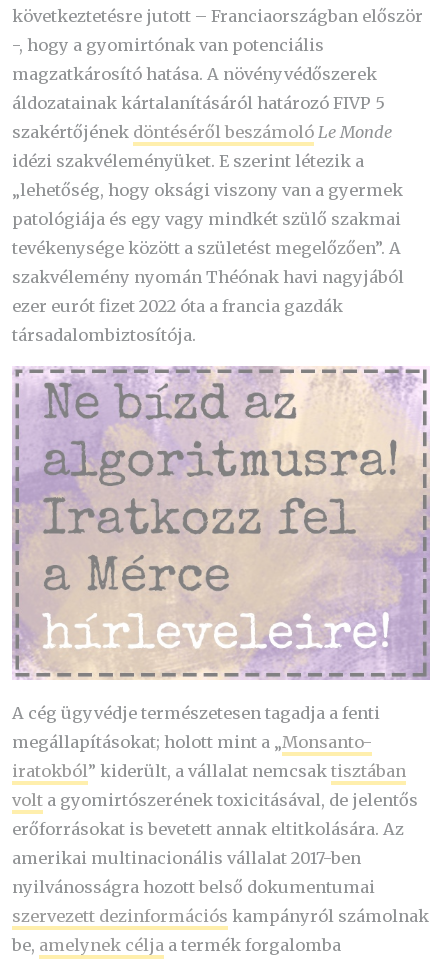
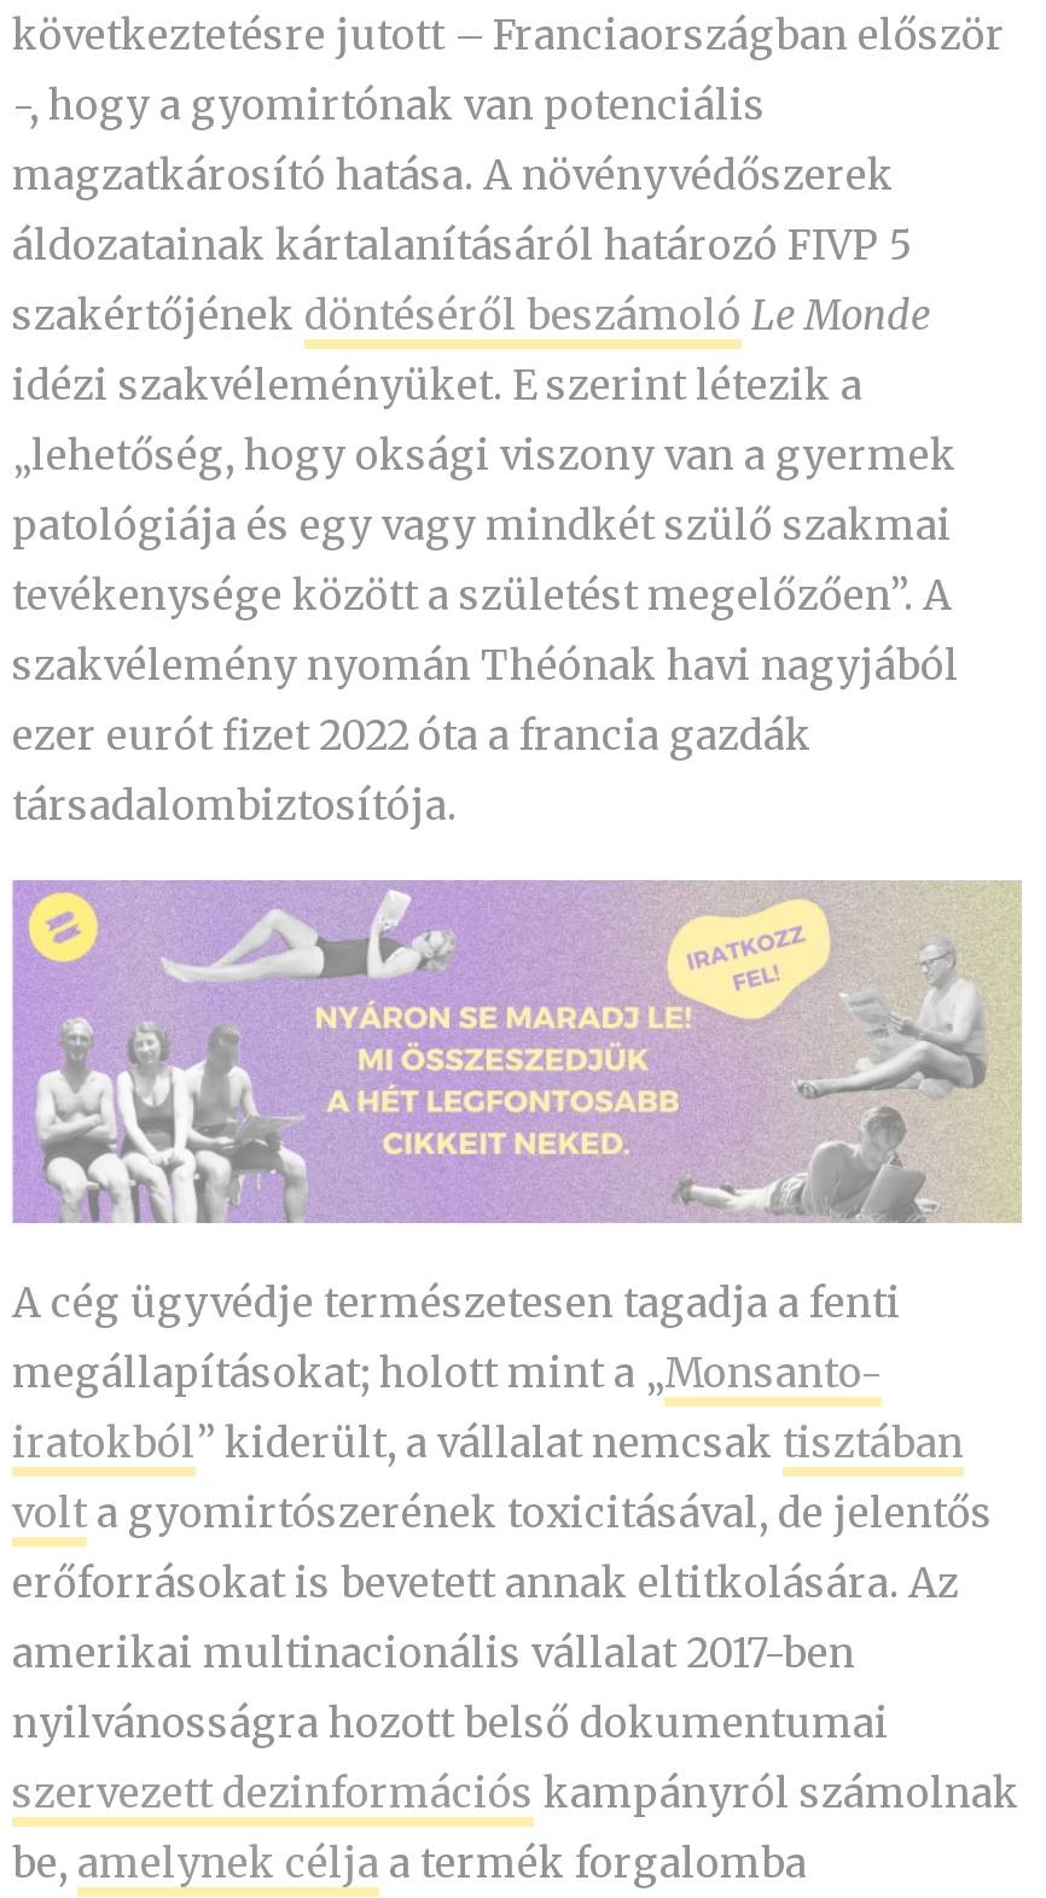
- [image]
+ [image]
